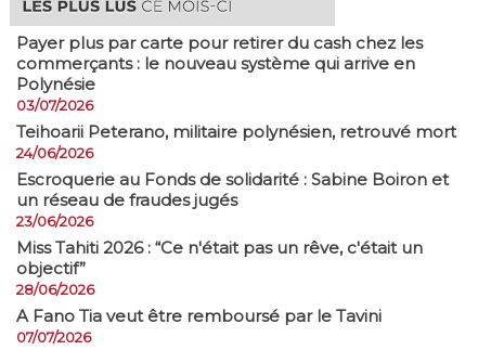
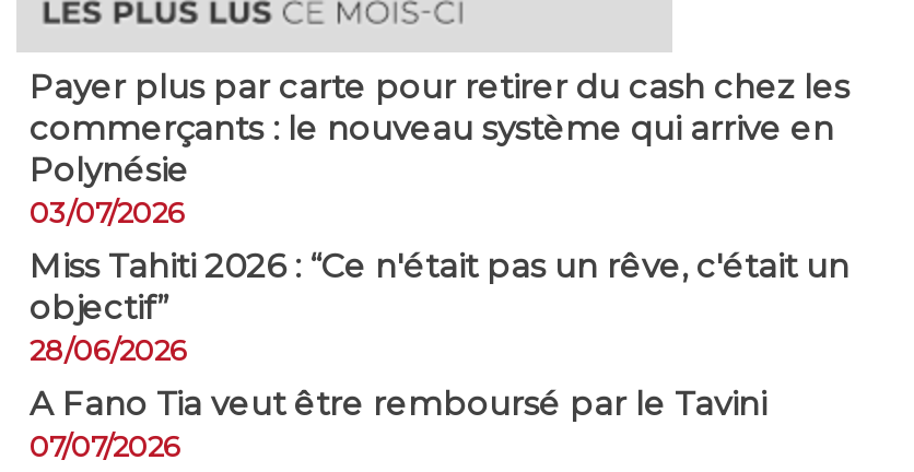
- Teihoarii Peterano, militaire polynésien, retrouvé mort
- 24/06/2026
- Escroquerie au Fonds de solidarité : Sabine Boiron et
- un réseau de fraudes jugés
- 23/06/2026
